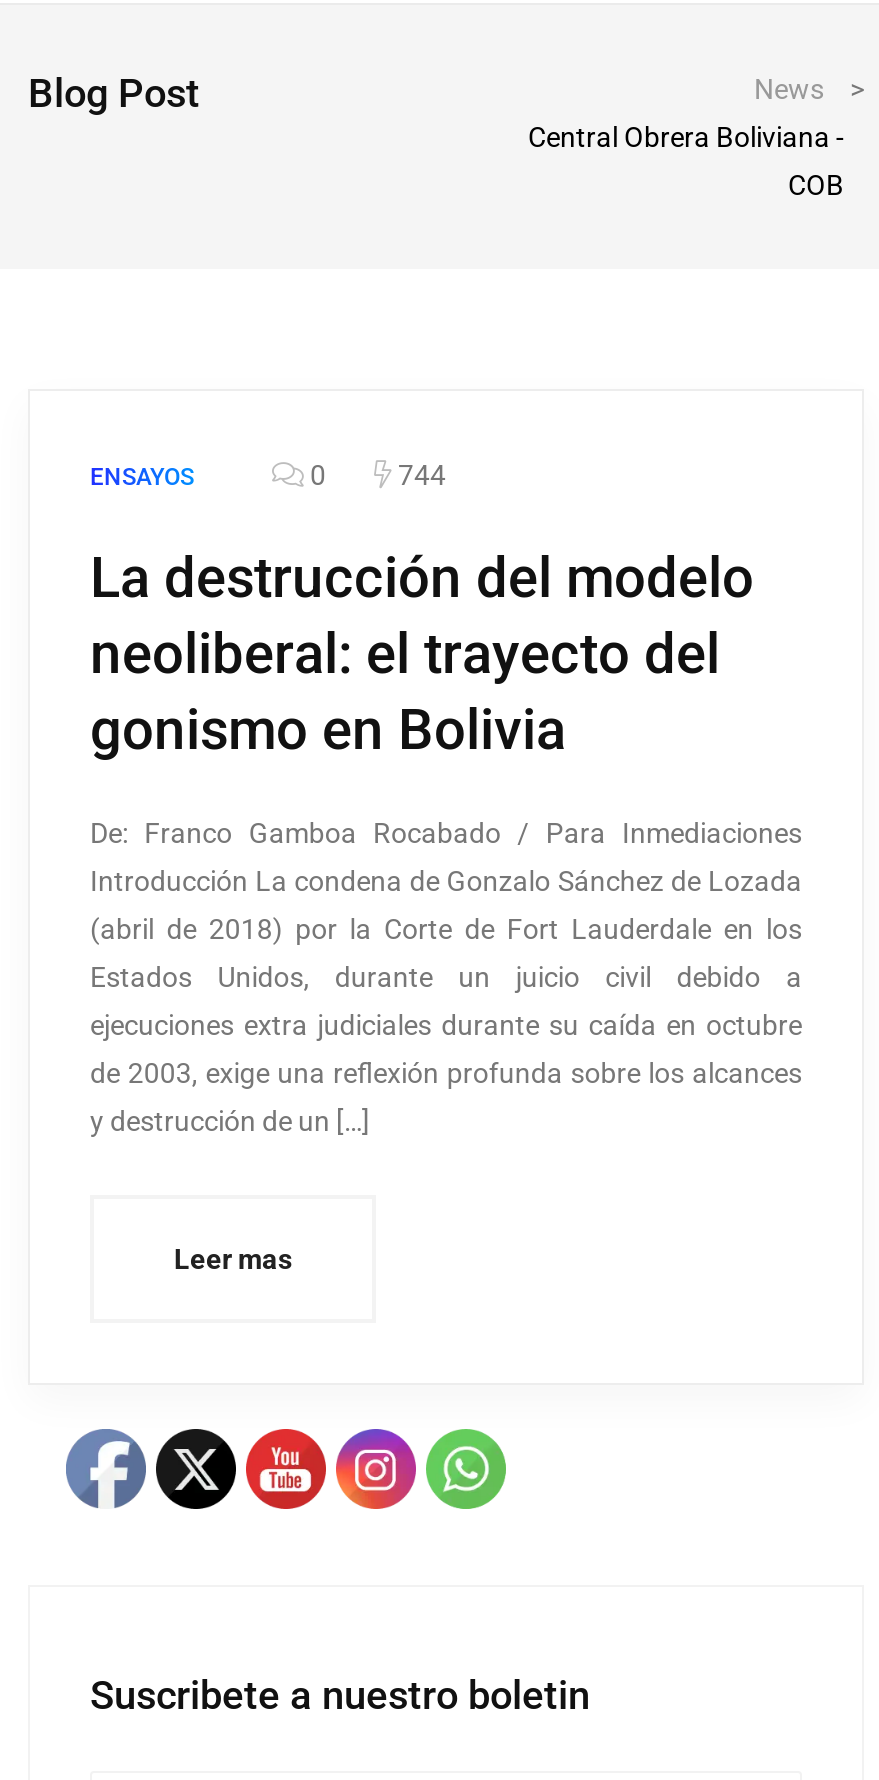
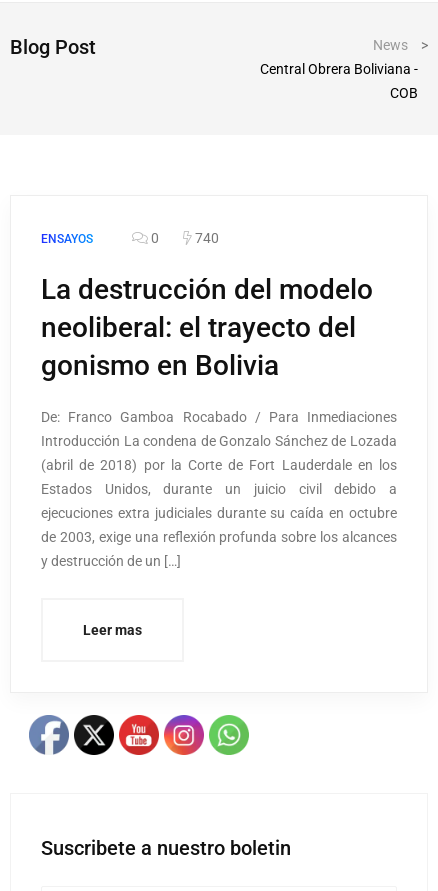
- 744
+ 740
